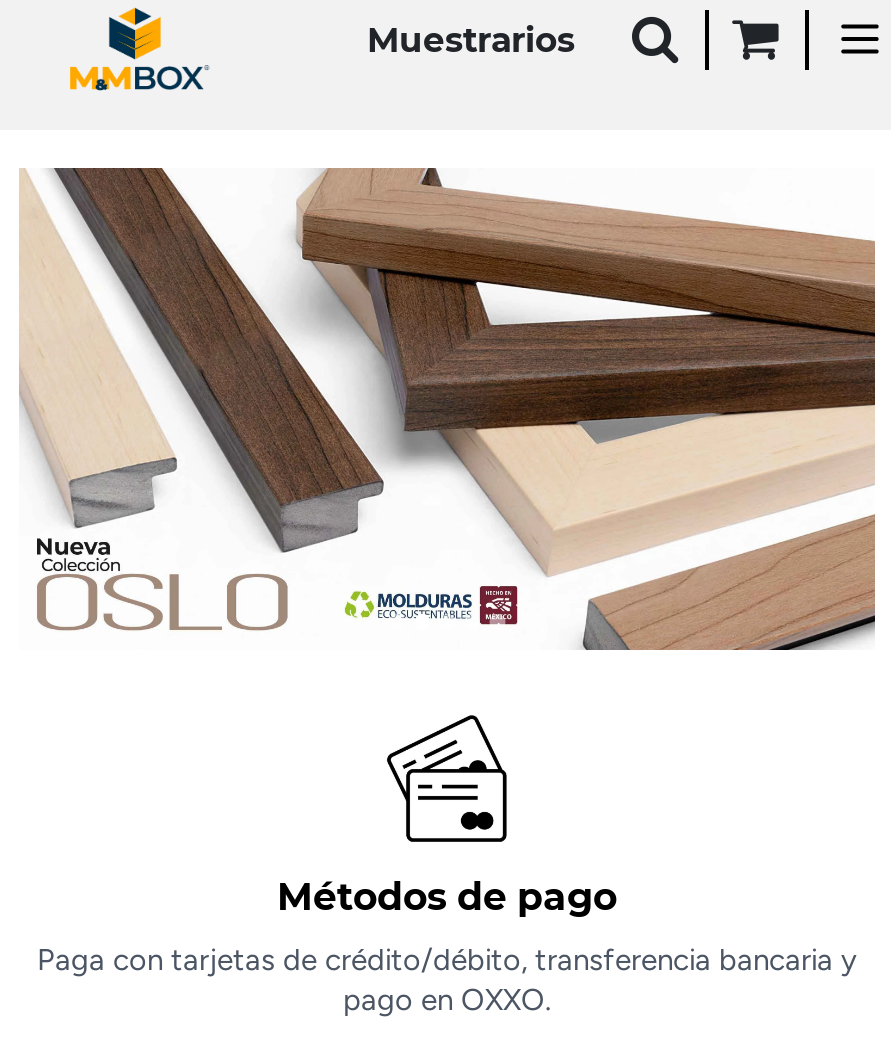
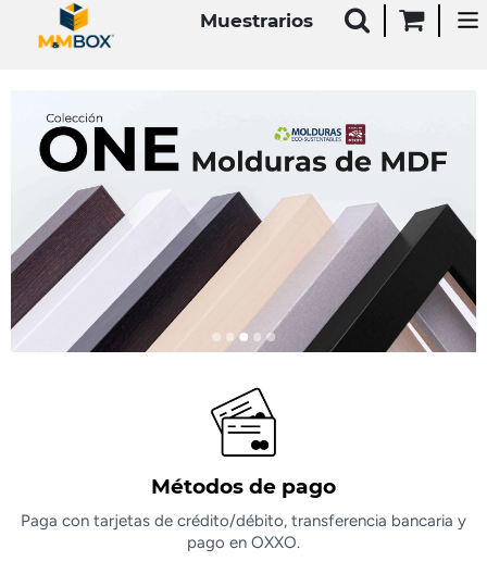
- [image]
+ [image]
